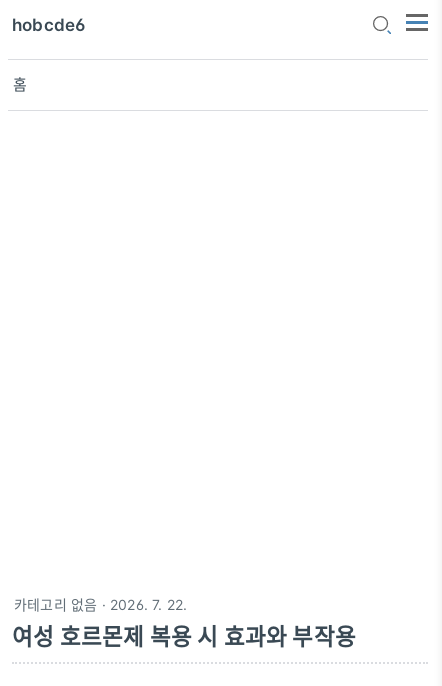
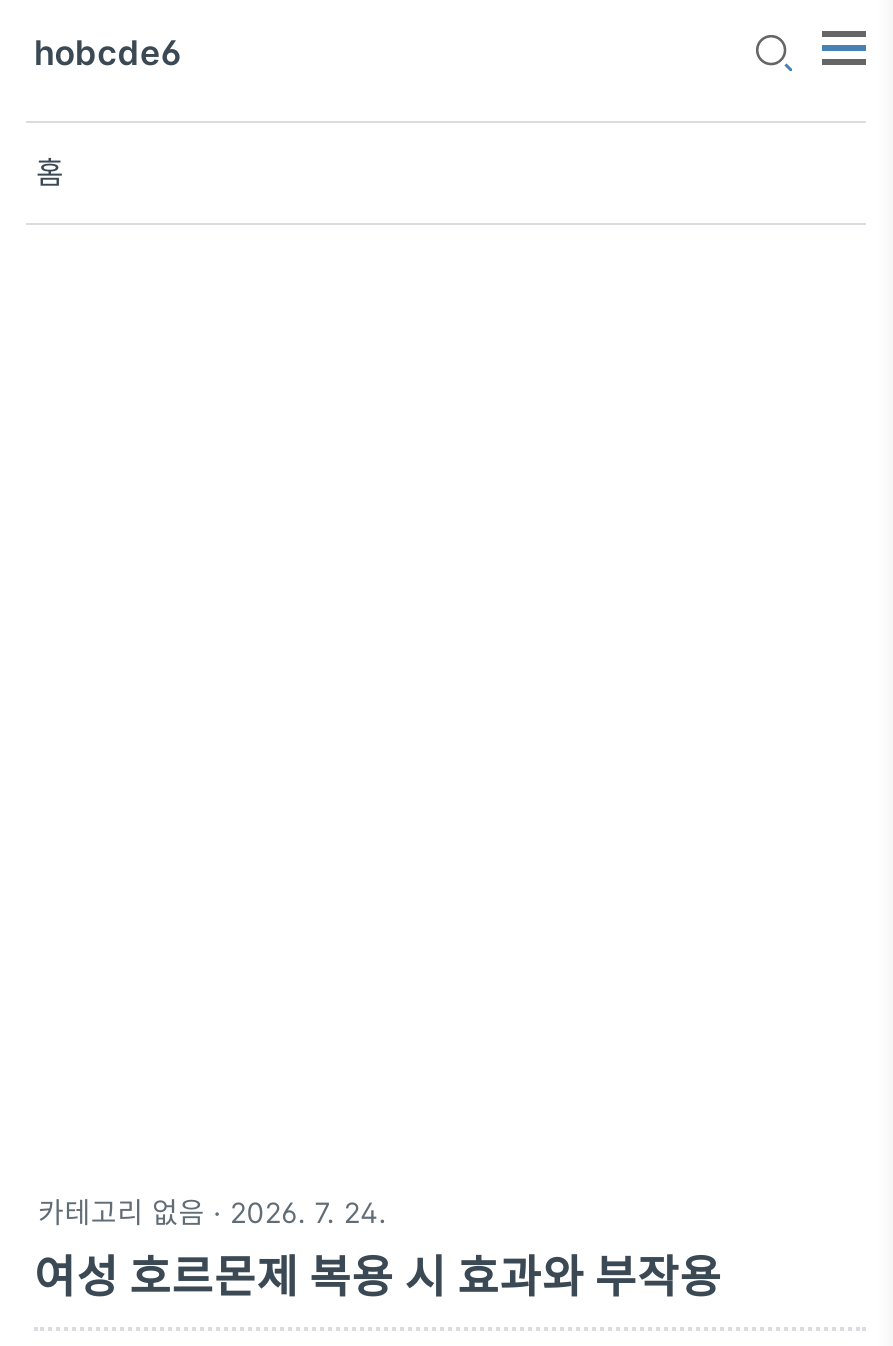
- 카테고리 없음 · 2026. 7. 22.
+ 카테고리 없음 · 2026. 7. 24.
